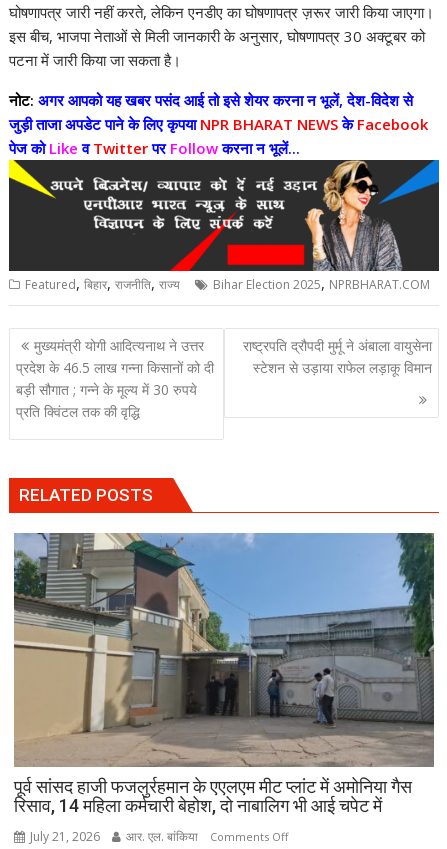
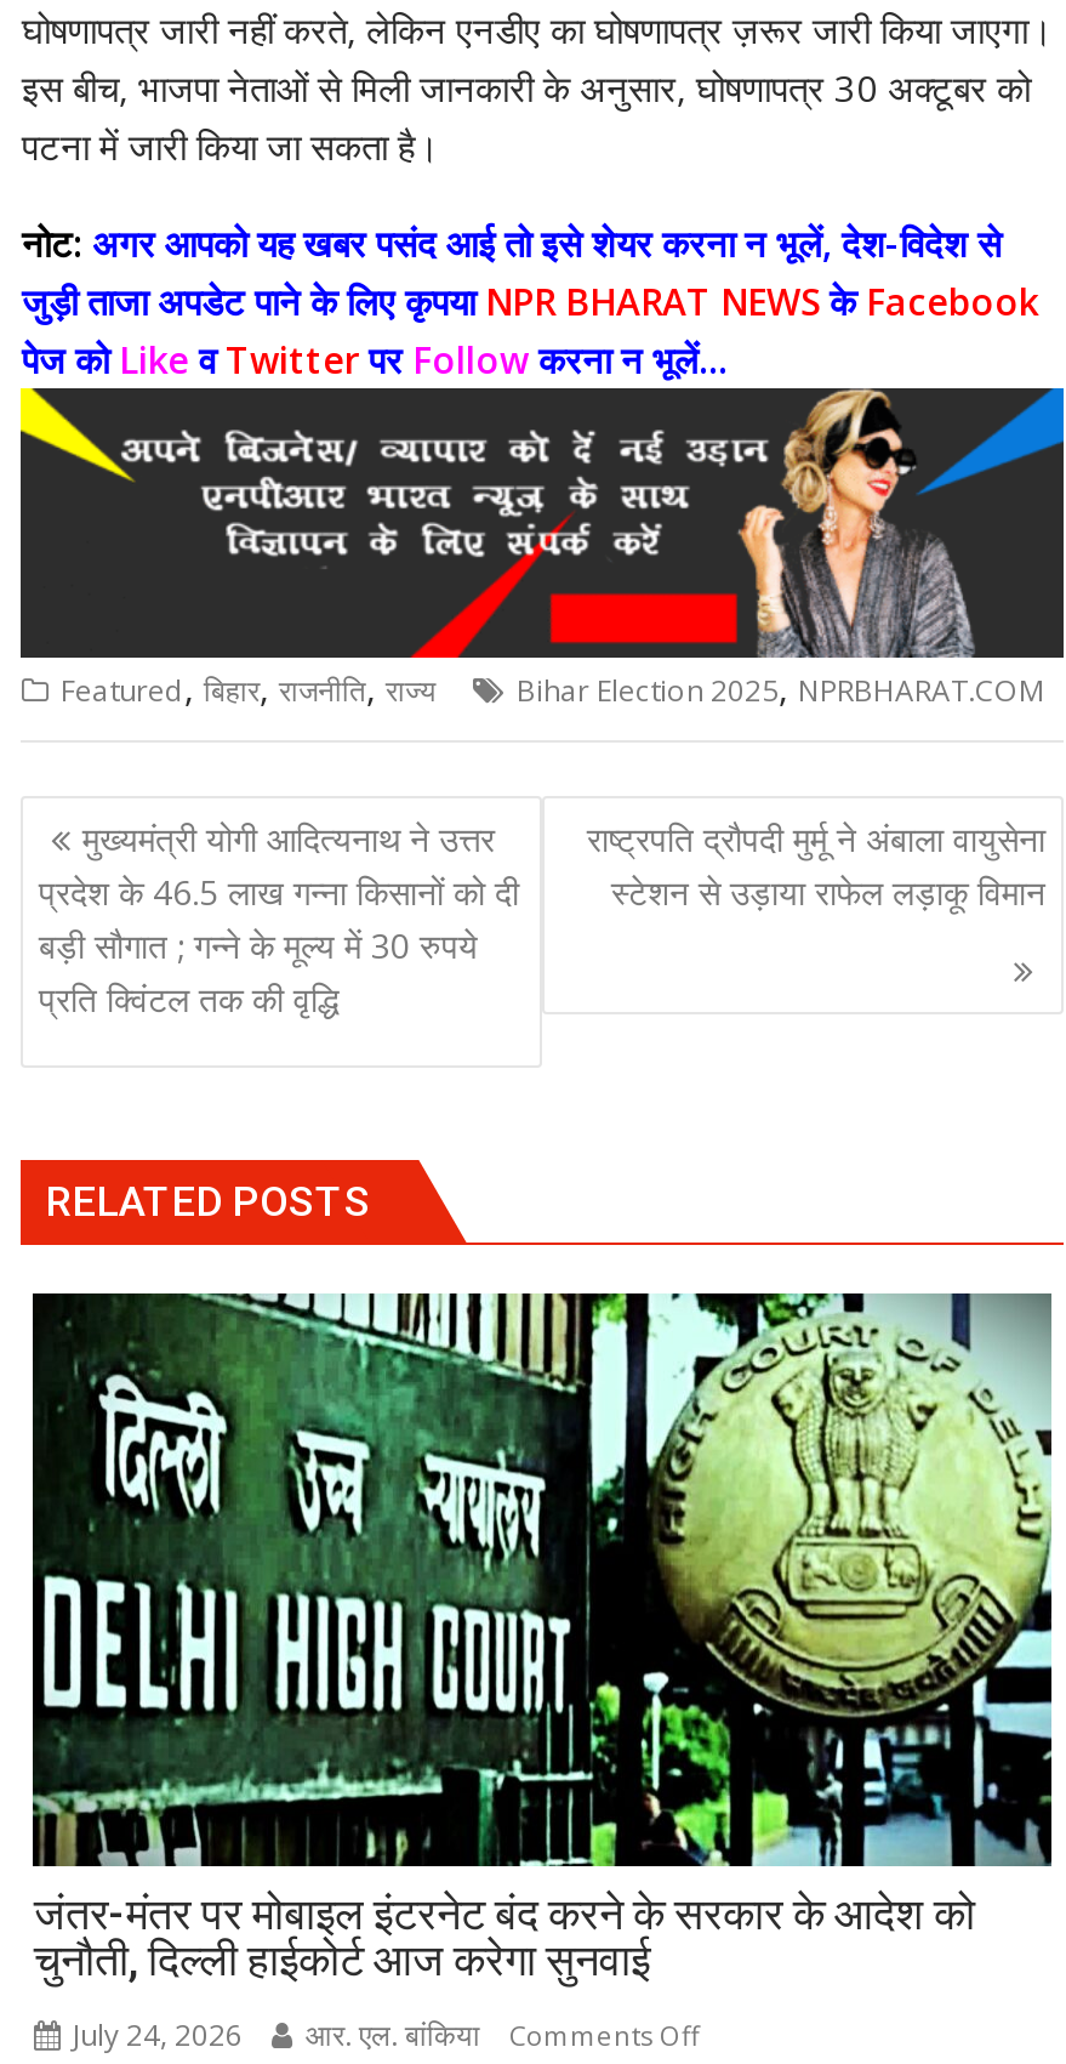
- [image]
- पूर्व सांसद हाजी फजलुर्रहमान के एएलएम मीट प्लांट में अमोनिया गैस
- रिसाव, 14 महिला कर्मचारी बेहोश, दो नाबालिग भी आई चपेट में
+ [image]
+ जंतर-मंतर पर मोबाइल इंटरनेट बंद करने के सरकार के आदेश को
+ चुनौती, दिल्ली हाईकोर्ट आज करेगा सुनवाई

- July 21, 2026
+ July 24, 2026
